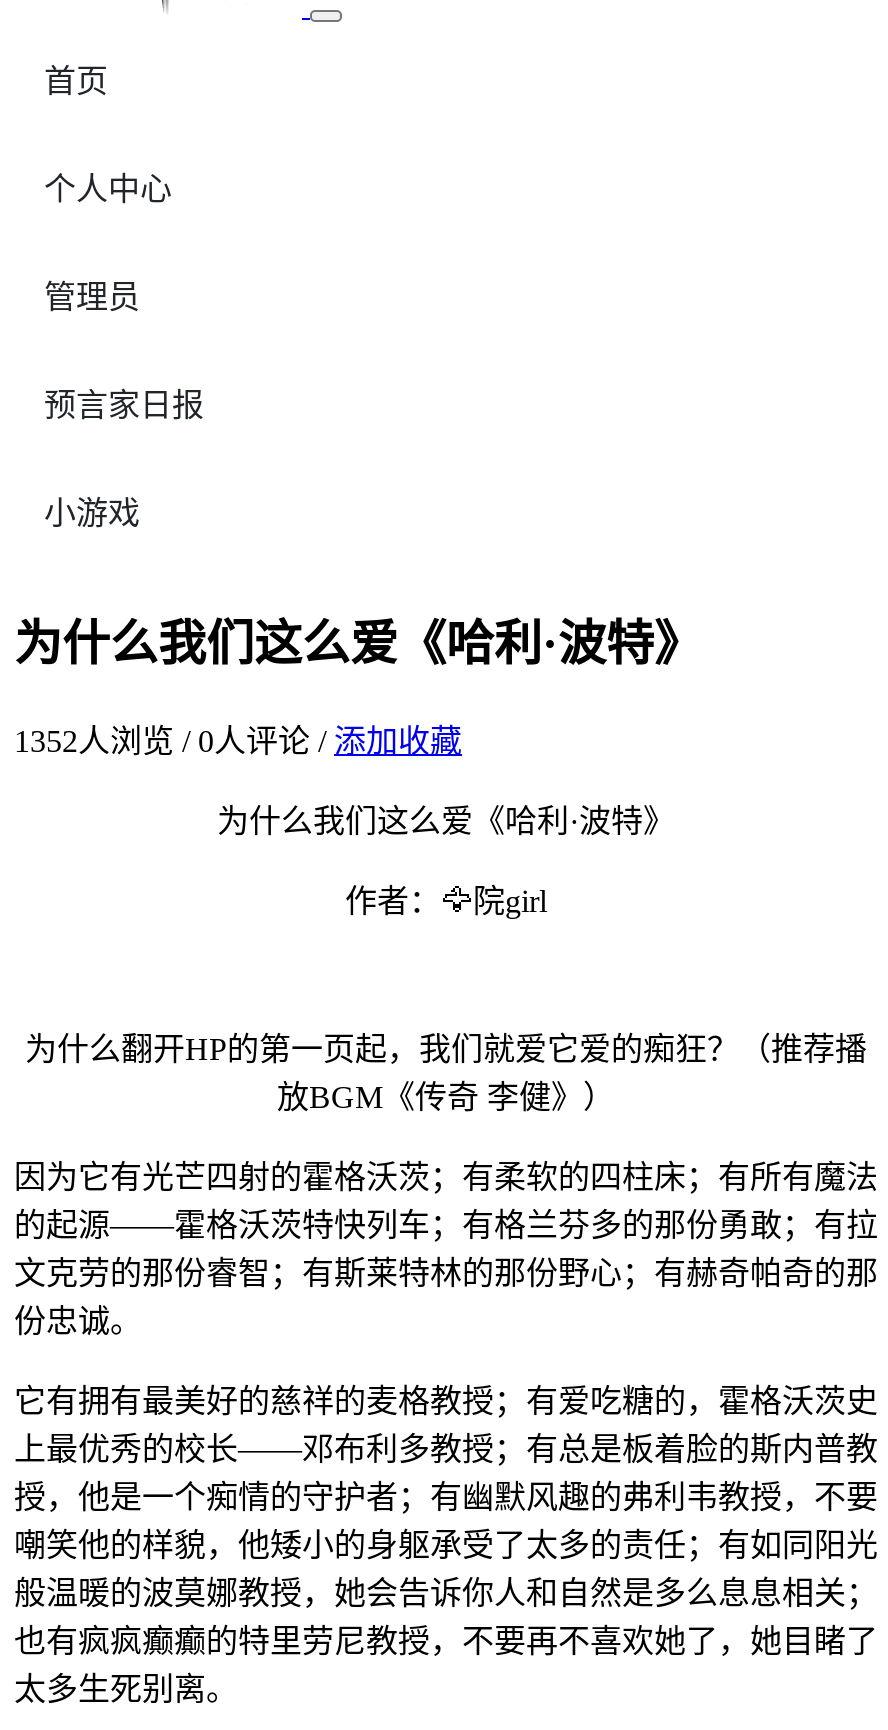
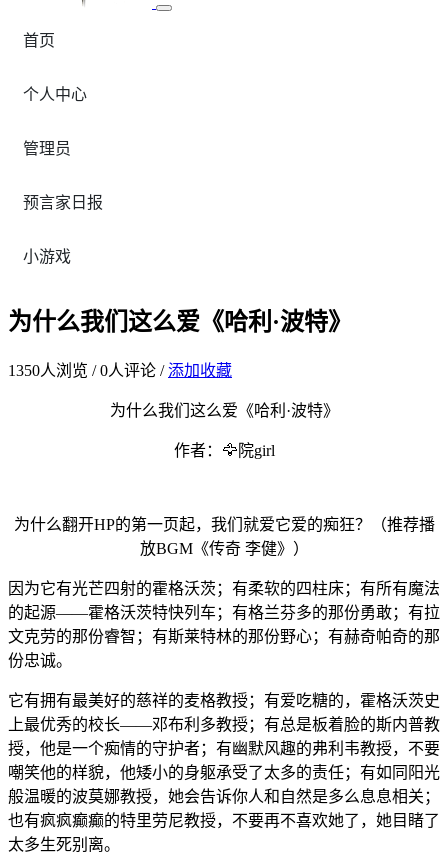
- 1352人浏览 / 0人评论 /添加收藏
+ 1350人浏览 / 0人评论 /添加收藏
